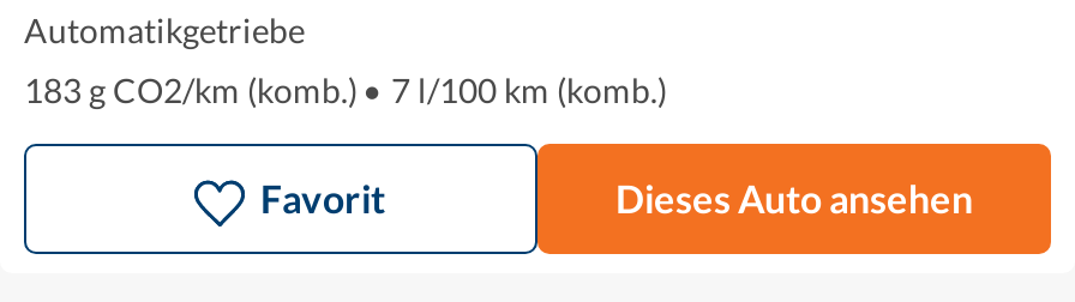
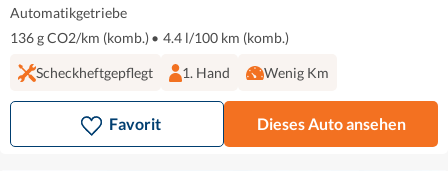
- 183 g CO2/km (komb.) • 7 l/100 km (komb.)
+ 136 g CO2/km (komb.) • 4.4 l/100 km (komb.)
+ Scheckheftgepflegt
+ 1. Hand
+ Wenig Km
